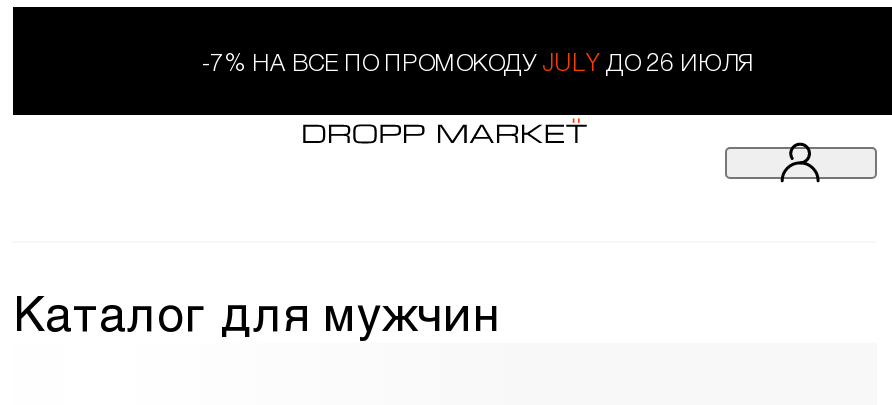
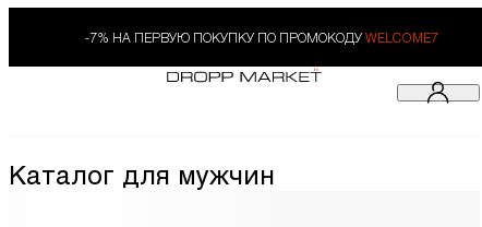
- -7% НА ВСЕ ПО ПРОМОКОДУ JULY ДО 26 ИЮЛЯ
+ -7% НА ПЕРВУЮ ПОКУПКУ ПО ПРОМОКОДУ WELCOME7
